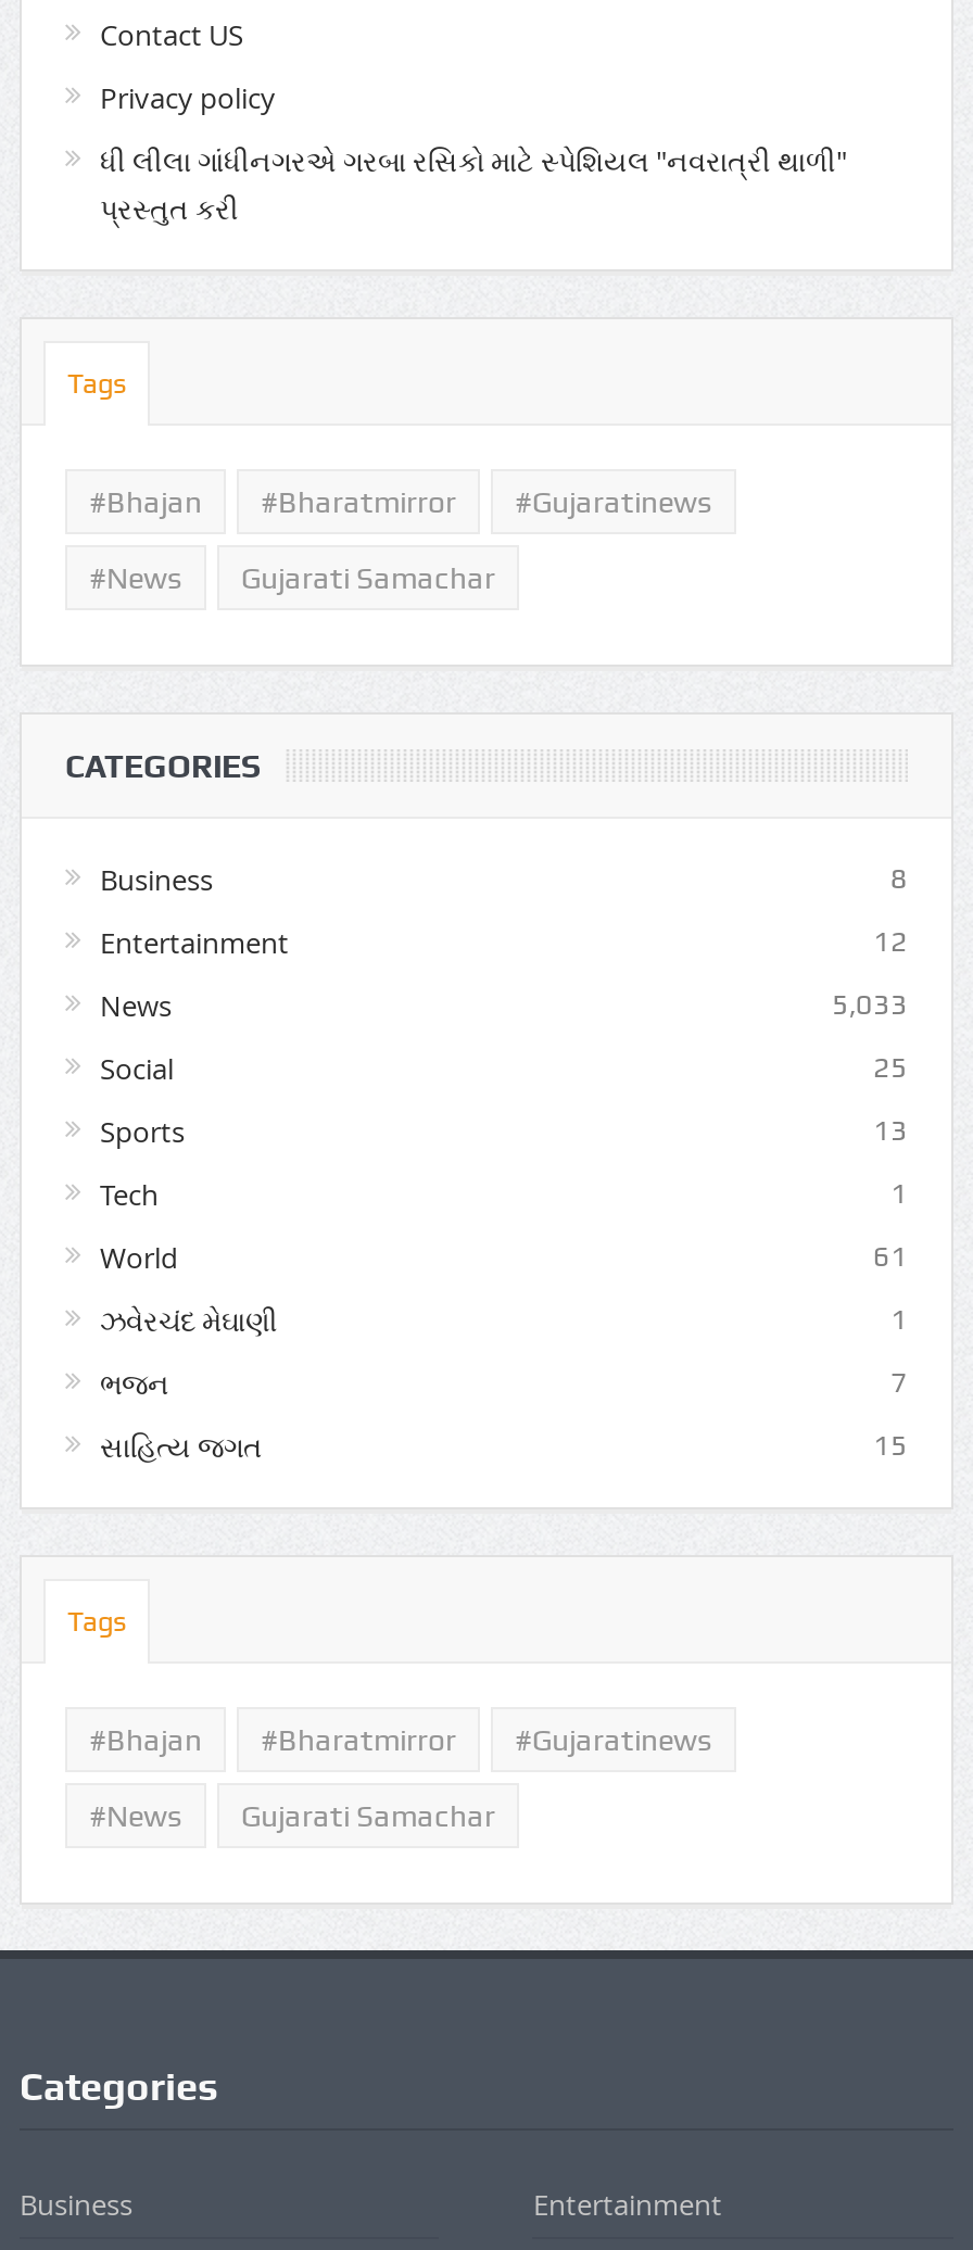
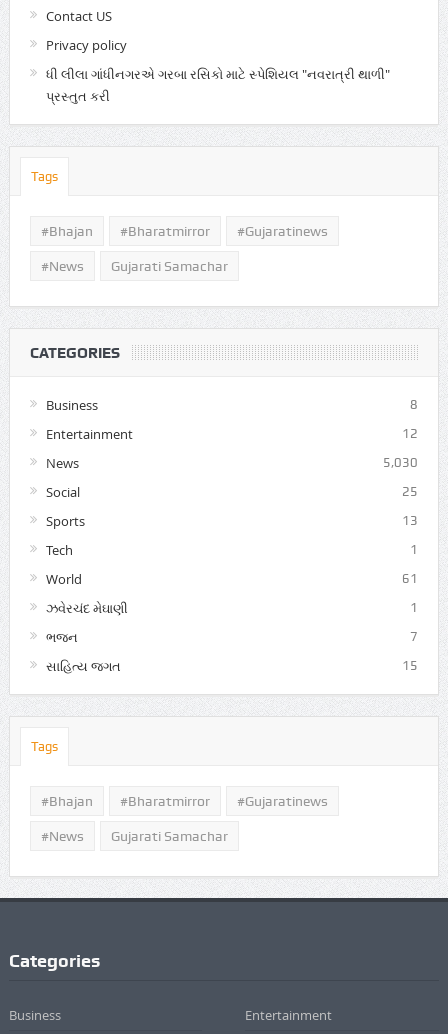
- 5,033
+ 5,030
